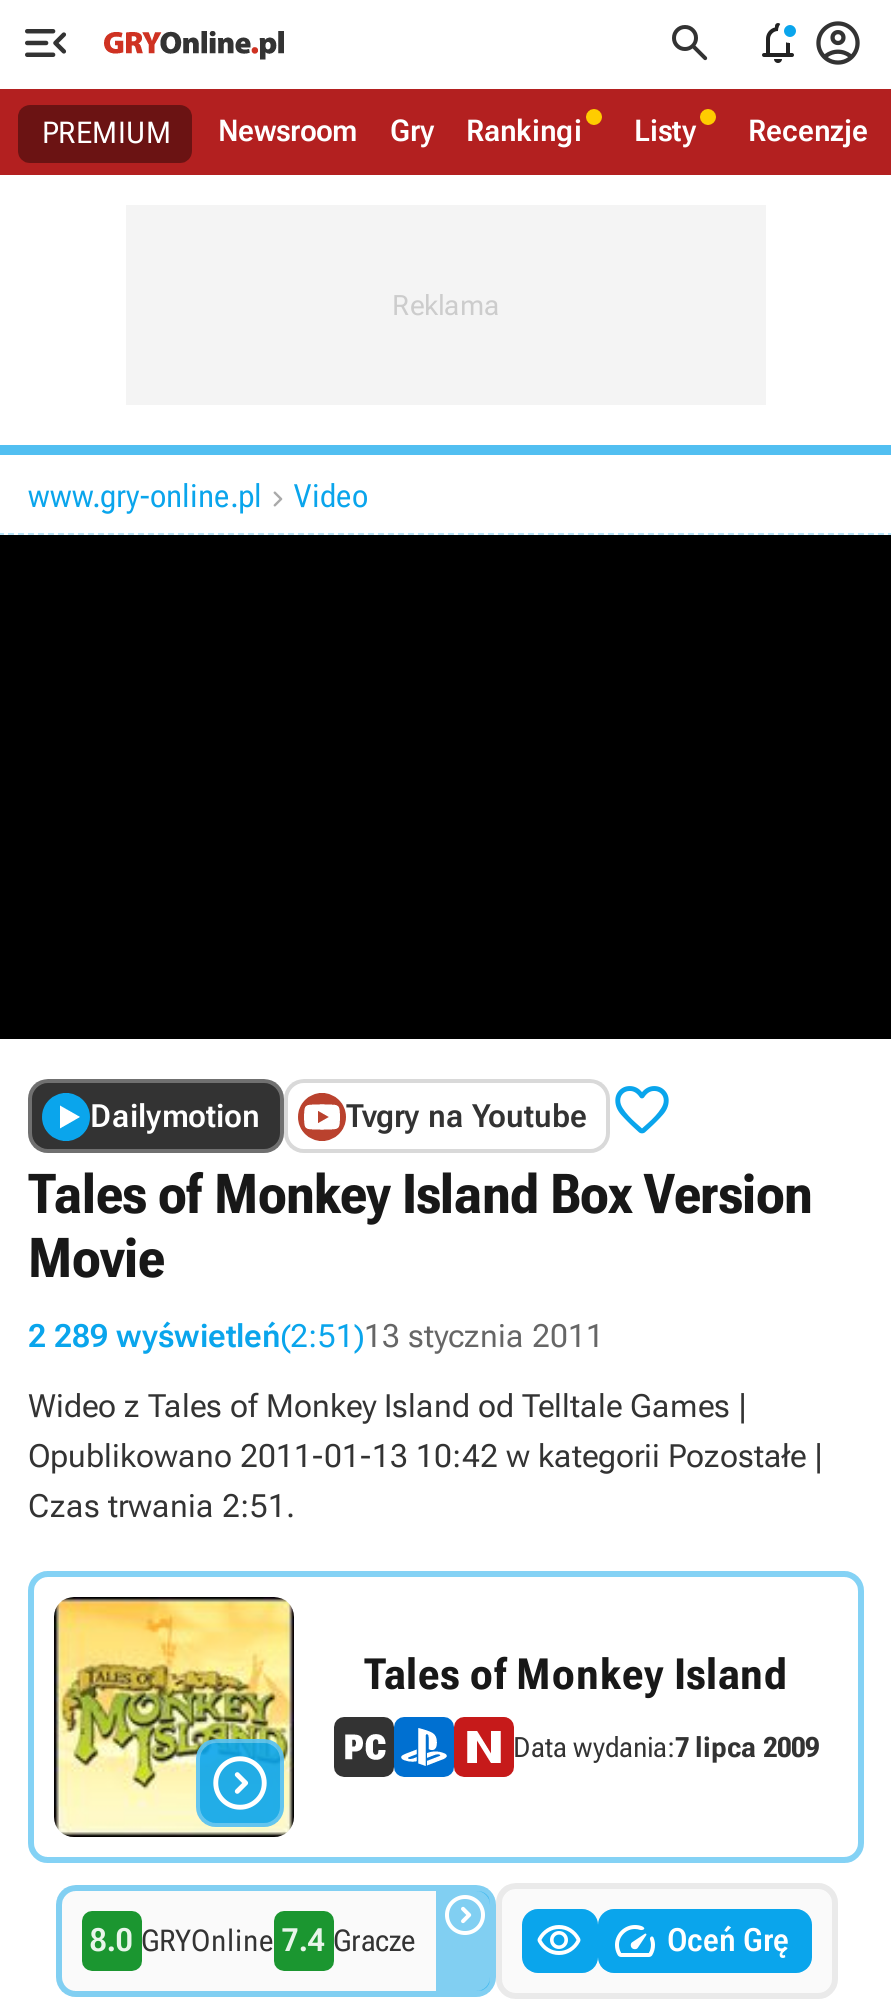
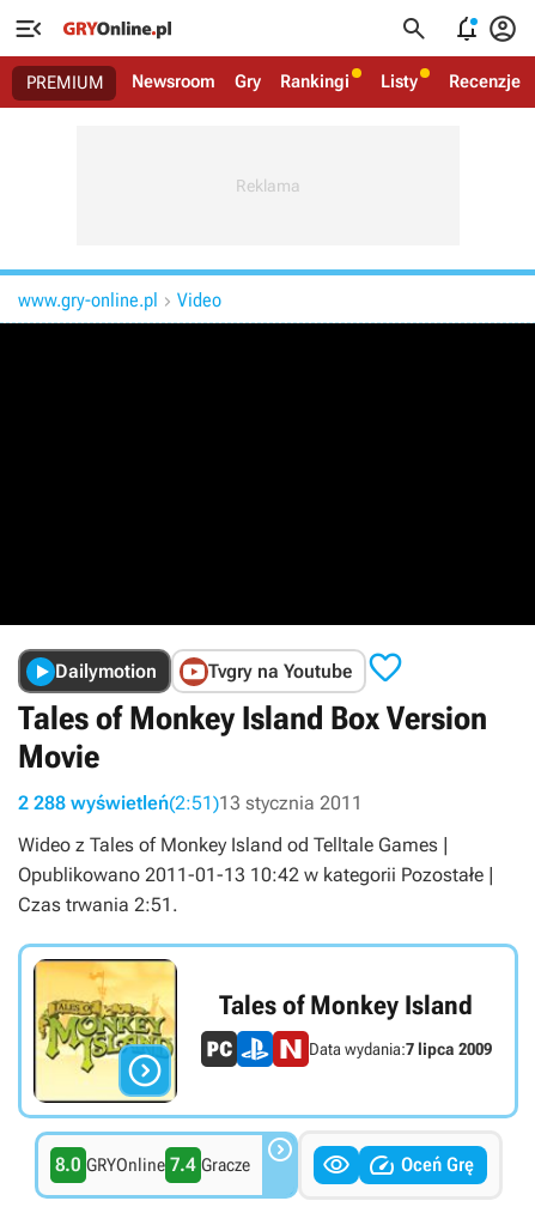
- 2 289 wyświetleń(2:51)13 stycznia 2011
+ 2 288 wyświetleń(2:51)13 stycznia 2011
